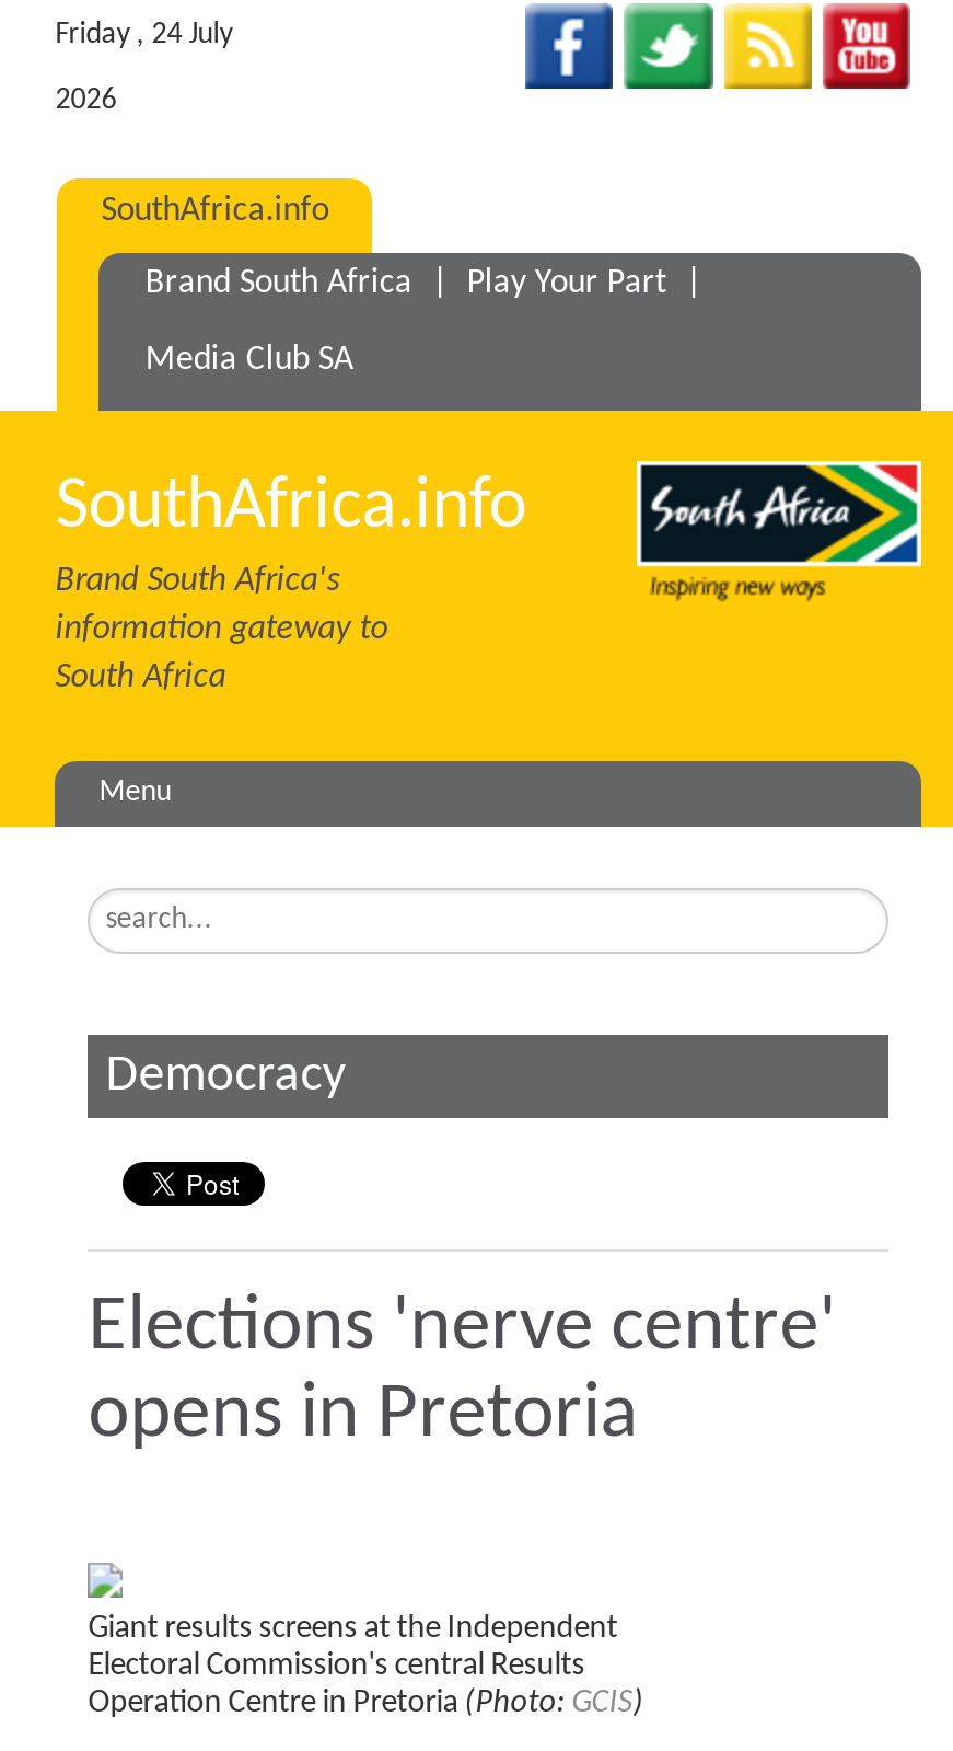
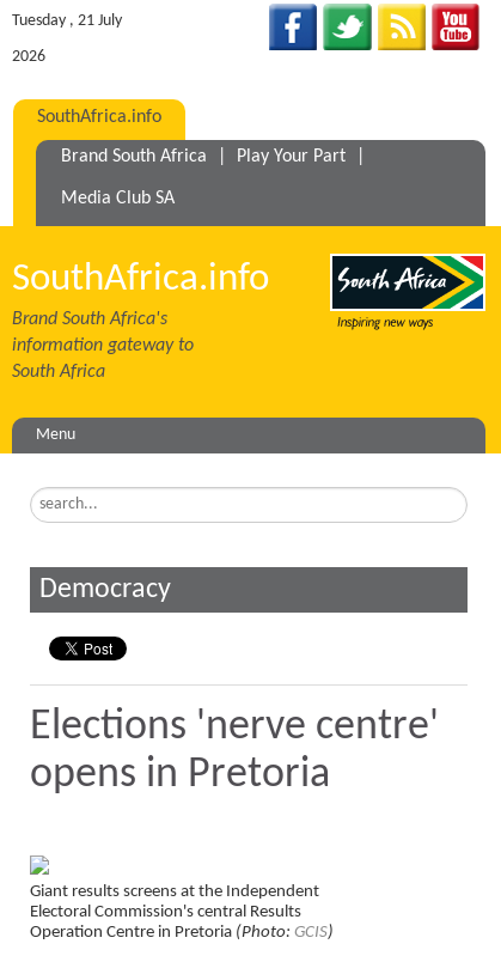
- Friday , 24 July
+ Tuesday , 21 July
